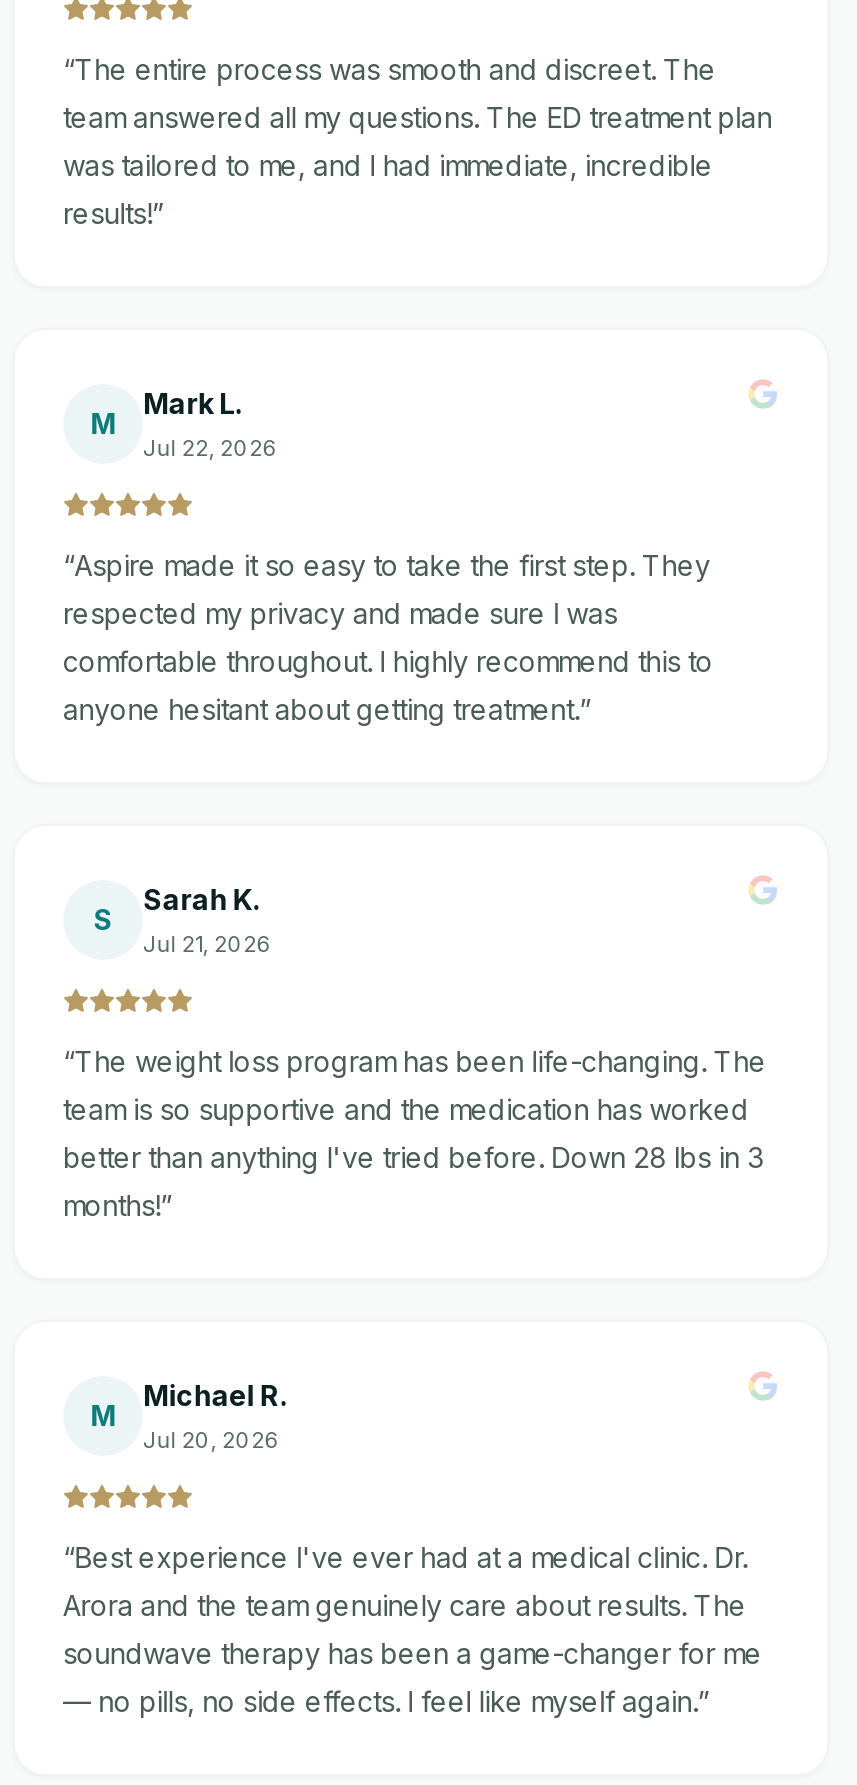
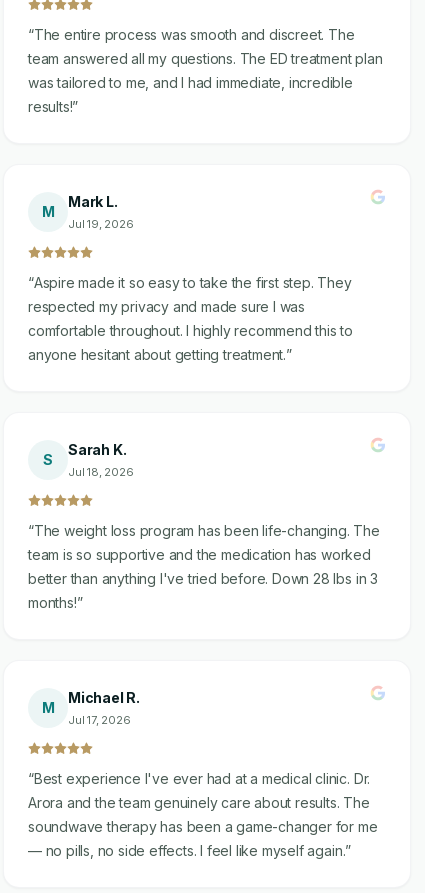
- Jul 22, 2026
+ Jul 19, 2026

- Jul 21, 2026
+ Jul 18, 2026

- Jul 20, 2026
+ Jul 17, 2026
